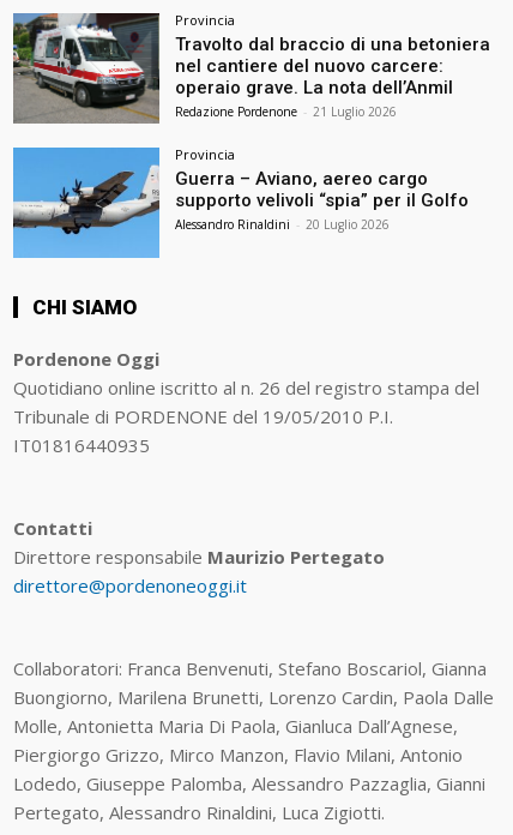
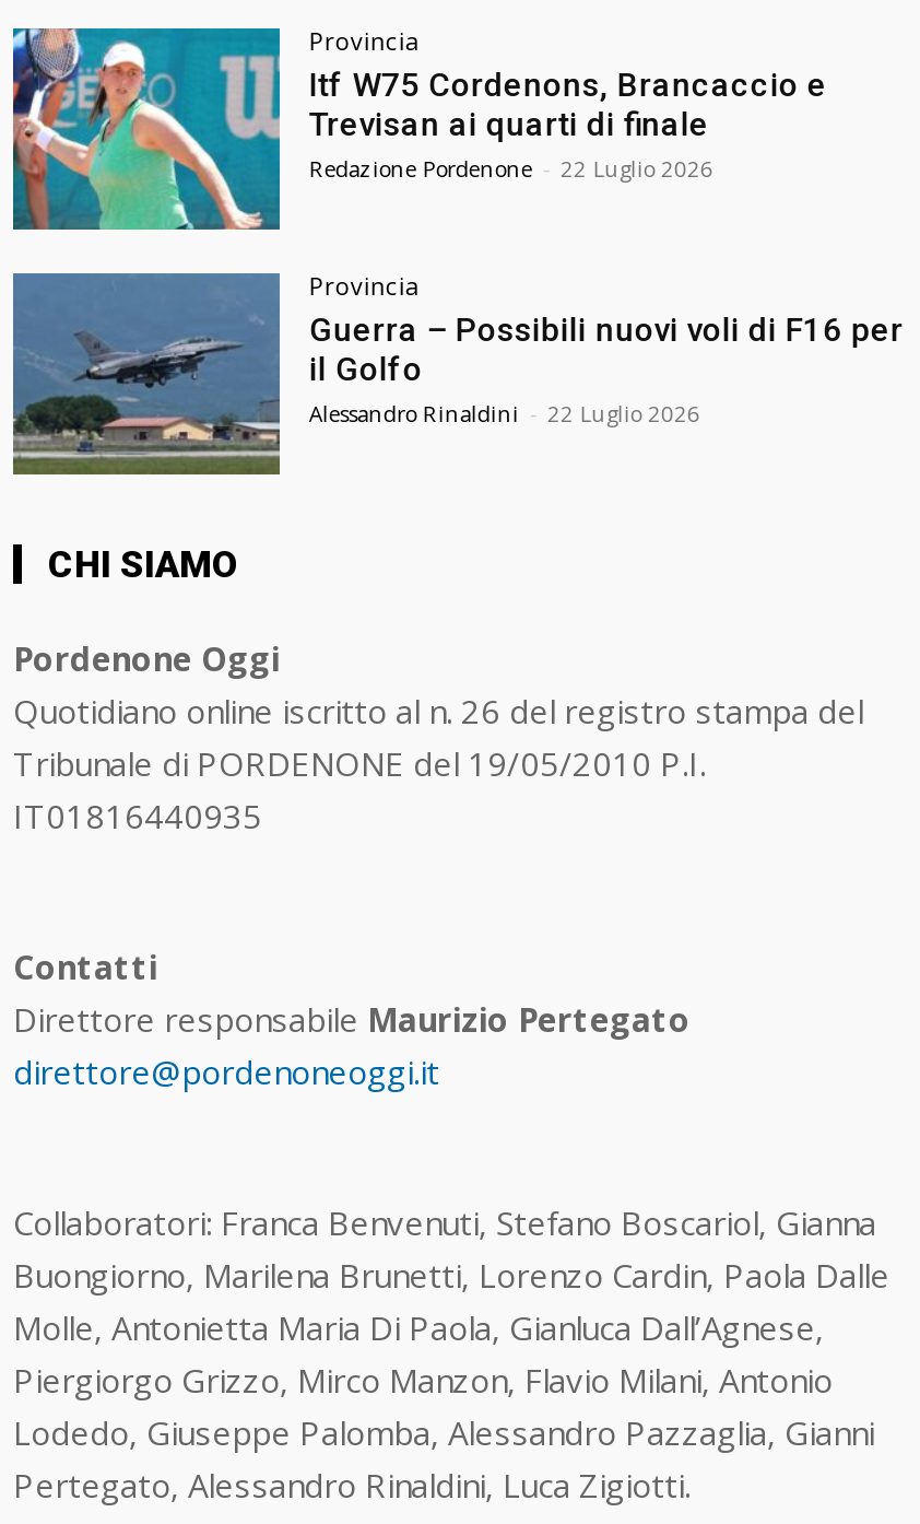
- [image]
- Travolto dal braccio di una betoniera
- nel cantiere del nuovo carcere:
- operaio grave. La nota dell’Anmil
- Redazione Pordenone - 21 Luglio 2026
+ [image]
+ Itf W75 Cordenons, Brancaccio e
+ Trevisan ai quarti di finale
+ Redazione Pordenone - 22 Luglio 2026

- [image]
- Guerra – Aviano, aereo cargo
- supporto velivoli “spia” per il Golfo
- Alessandro Rinaldini - 20 Luglio 2026
+ [image]
+ Guerra – Possibili nuovi voli di F16 per
+ il Golfo
+ Alessandro Rinaldini - 22 Luglio 2026
